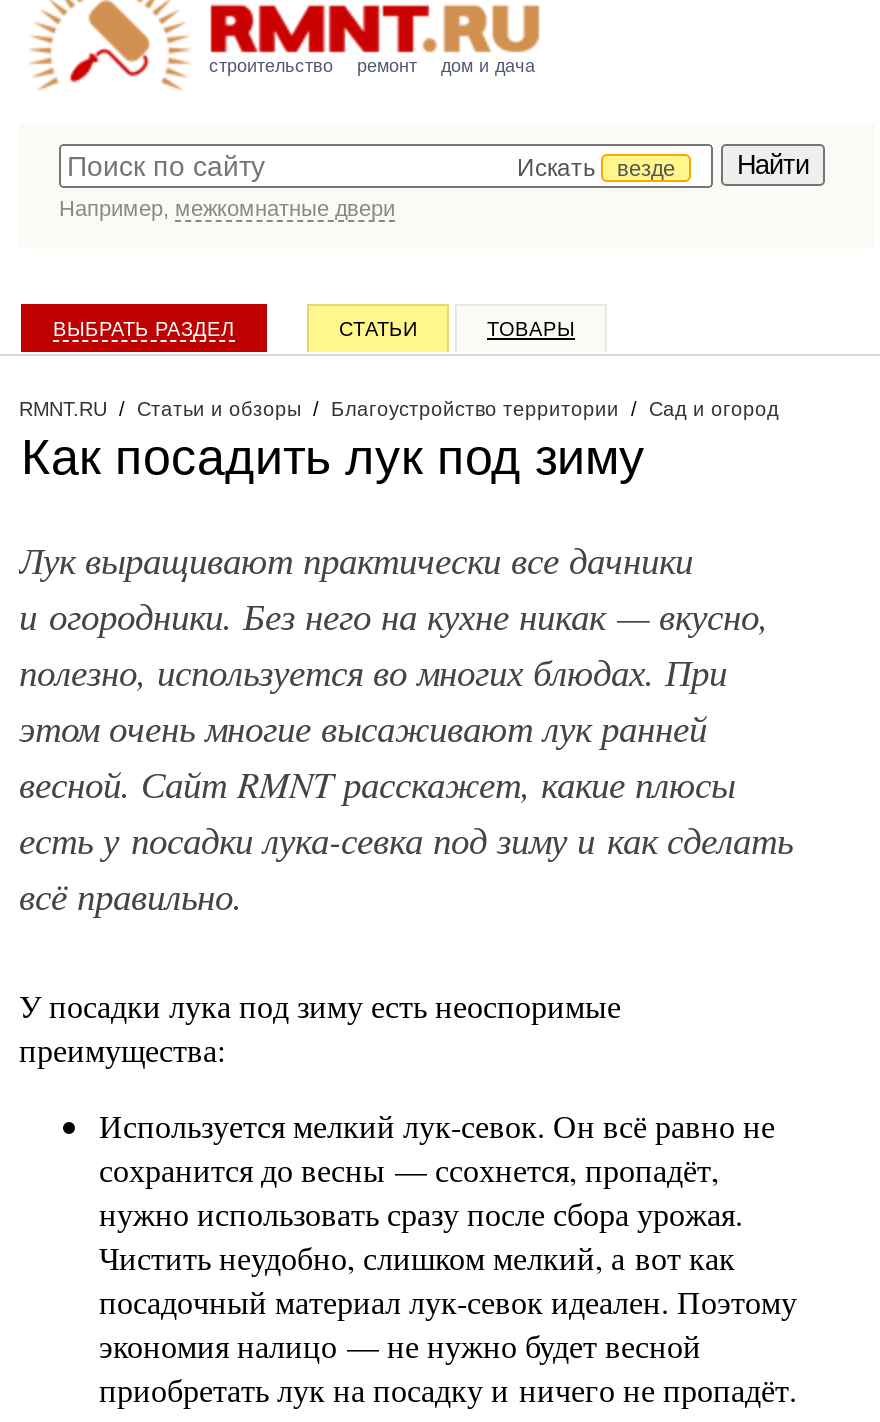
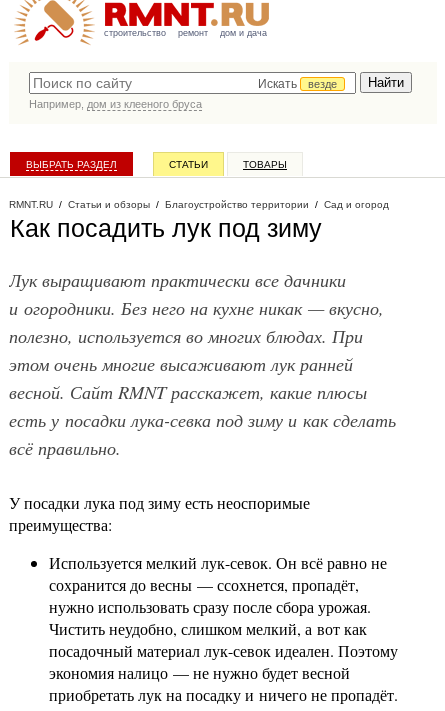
- Например, межкомнатные двери
+ Например, дом из клееного бруса
